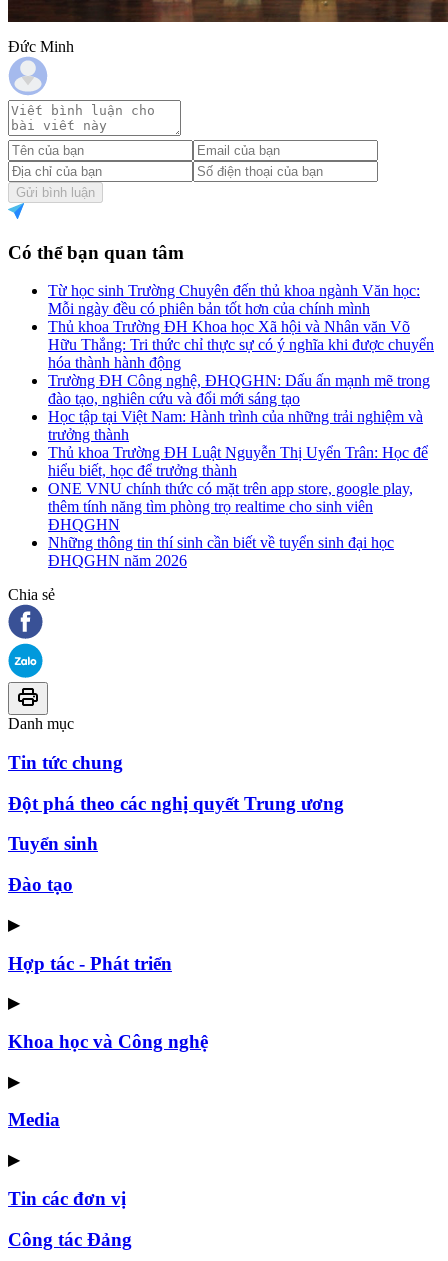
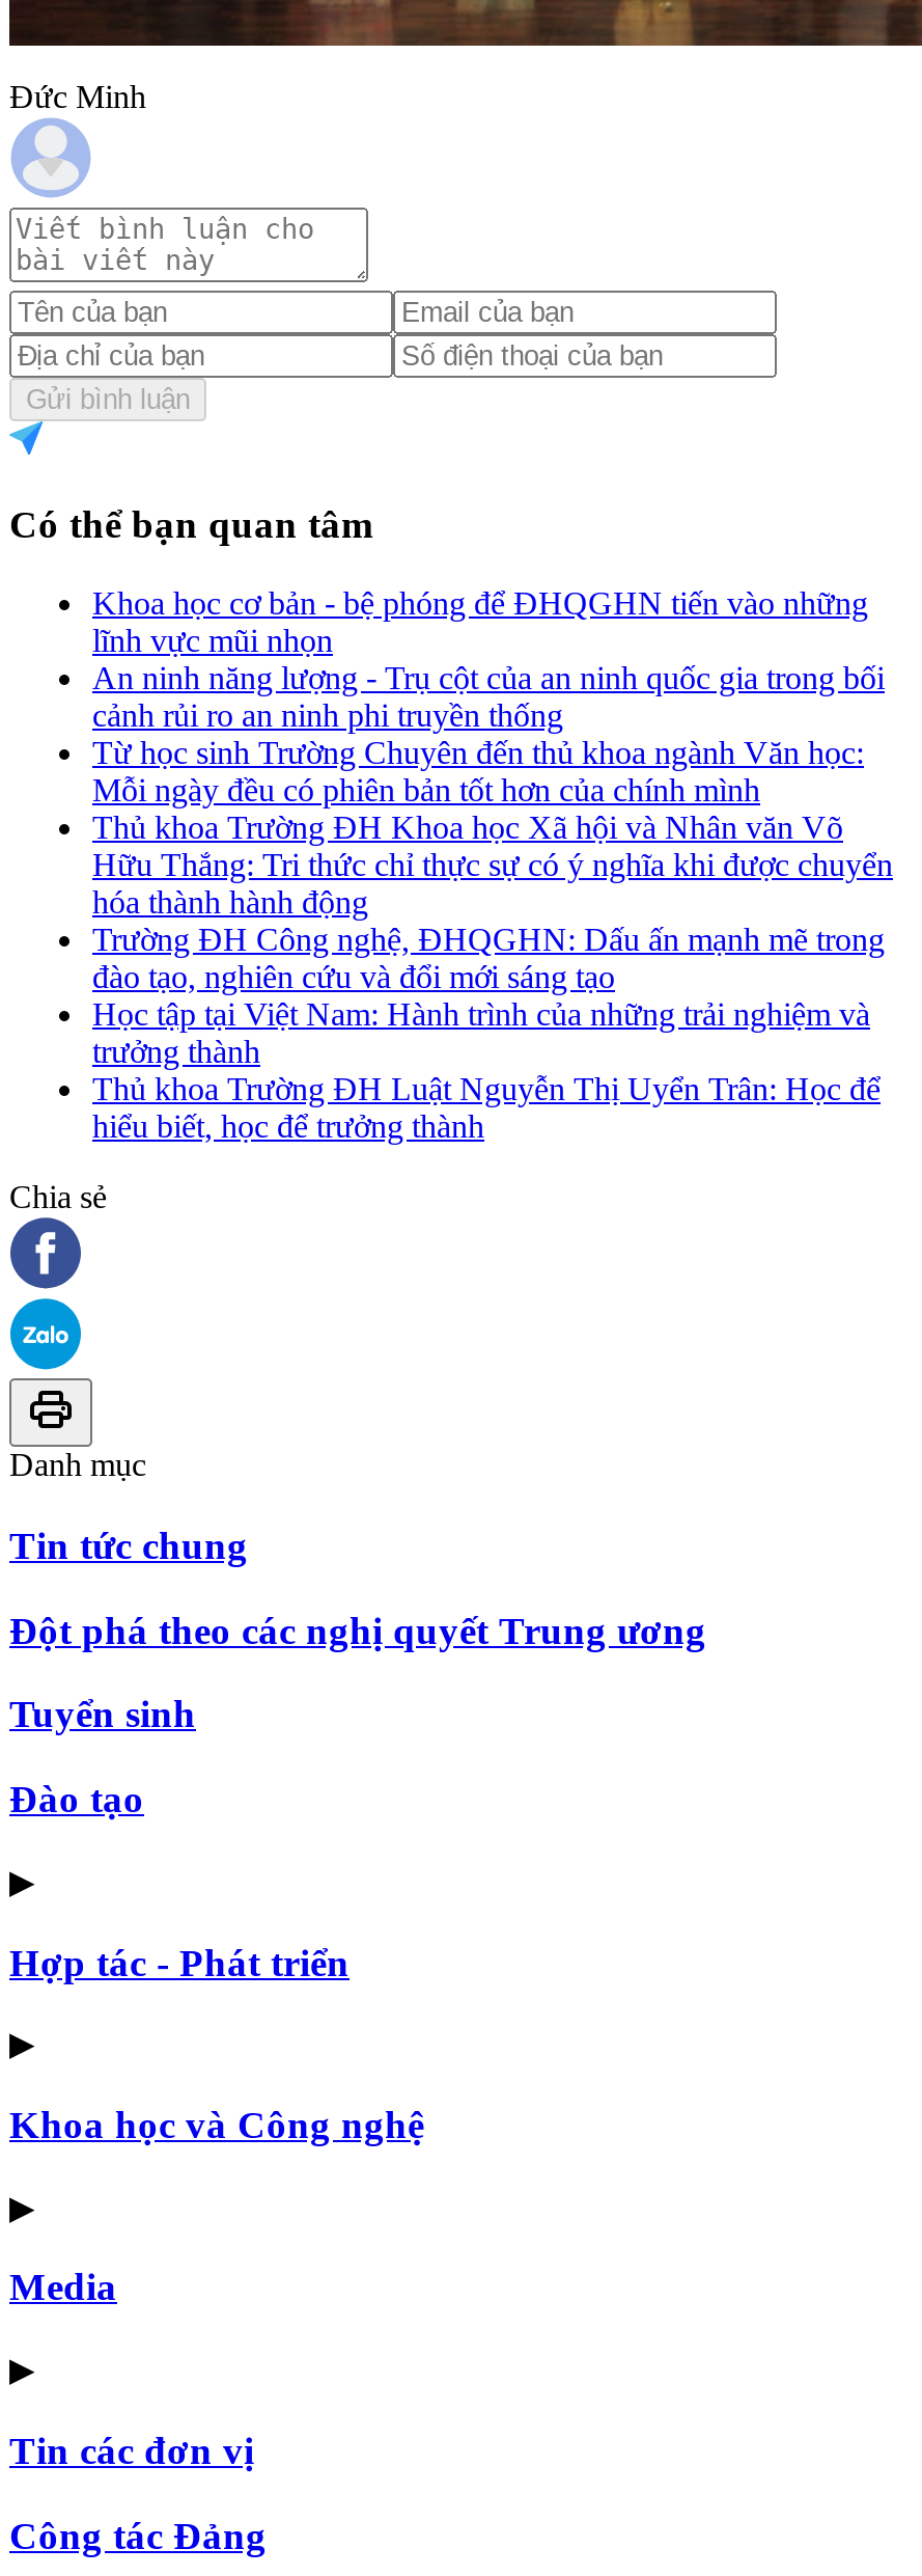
+ Khoa học cơ bản - bệ phóng để ĐHQGHN tiến vào những
+ lĩnh vực mũi nhọn
+ An ninh năng lượng - Trụ cột của an ninh quốc gia trong bối
+ cảnh rủi ro an ninh phi truyền thống

moved down: Từ học sinh Trường Chuyên đến thủ khoa ngành Văn học: | Mỗi ngày đều có phiên bản tốt hơn của chính mình | Thủ khoa Trường ĐH Khoa học Xã hội và Nhân văn Võ | ... | Thủ khoa Trường ĐH Luật Nguyễn Thị Uyển Trân: Học để | hiểu biết, học để trưởng thành

- ONE VNU chính thức có mặt trên app store, google play,
- thêm tính năng tìm phòng trọ realtime cho sinh viên
- ĐHQGHN
- Những thông tin thí sinh cần biết về tuyển sinh đại học
- ĐHQGHN năm 2026
